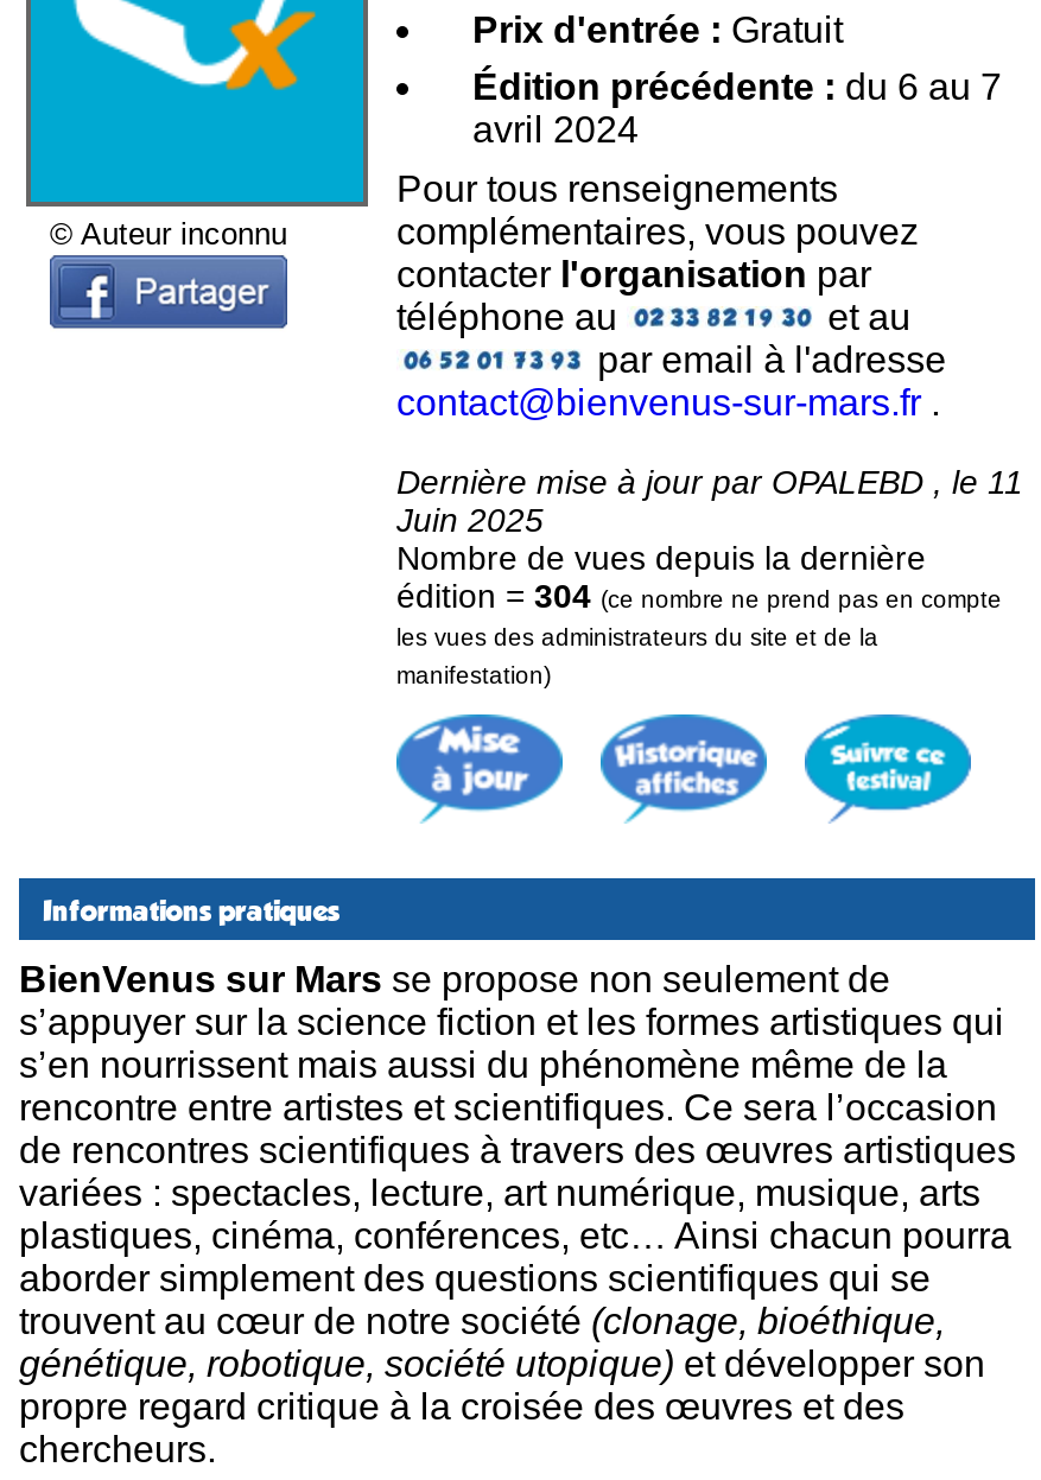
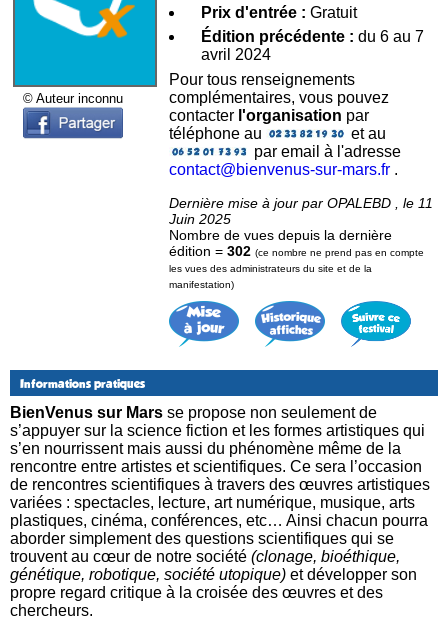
- édition = 304 (ce nombre ne prend pas en compte
+ édition = 302 (ce nombre ne prend pas en compte
